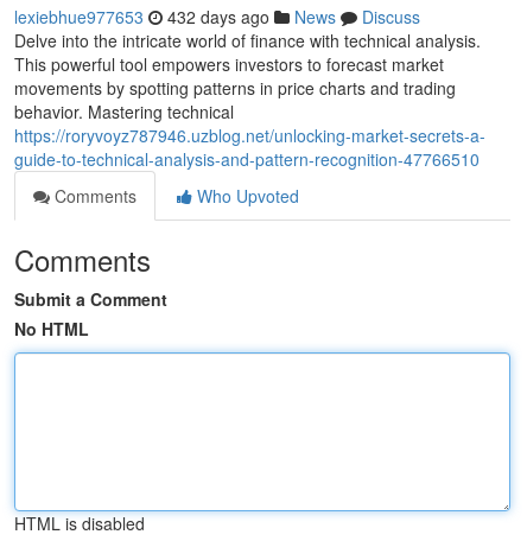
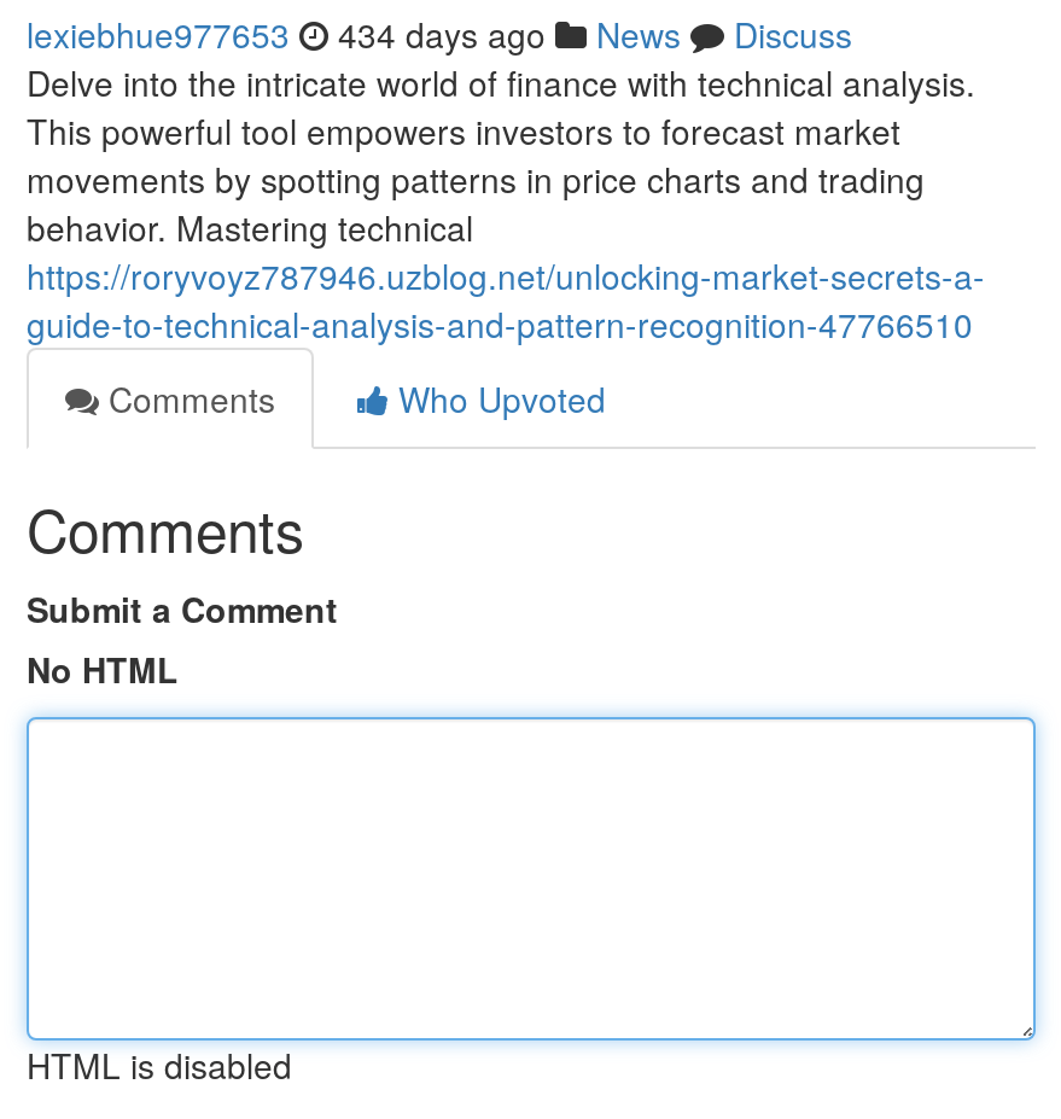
- lexiebhue977653 432 days ago News Discuss
+ lexiebhue977653 434 days ago News Discuss
